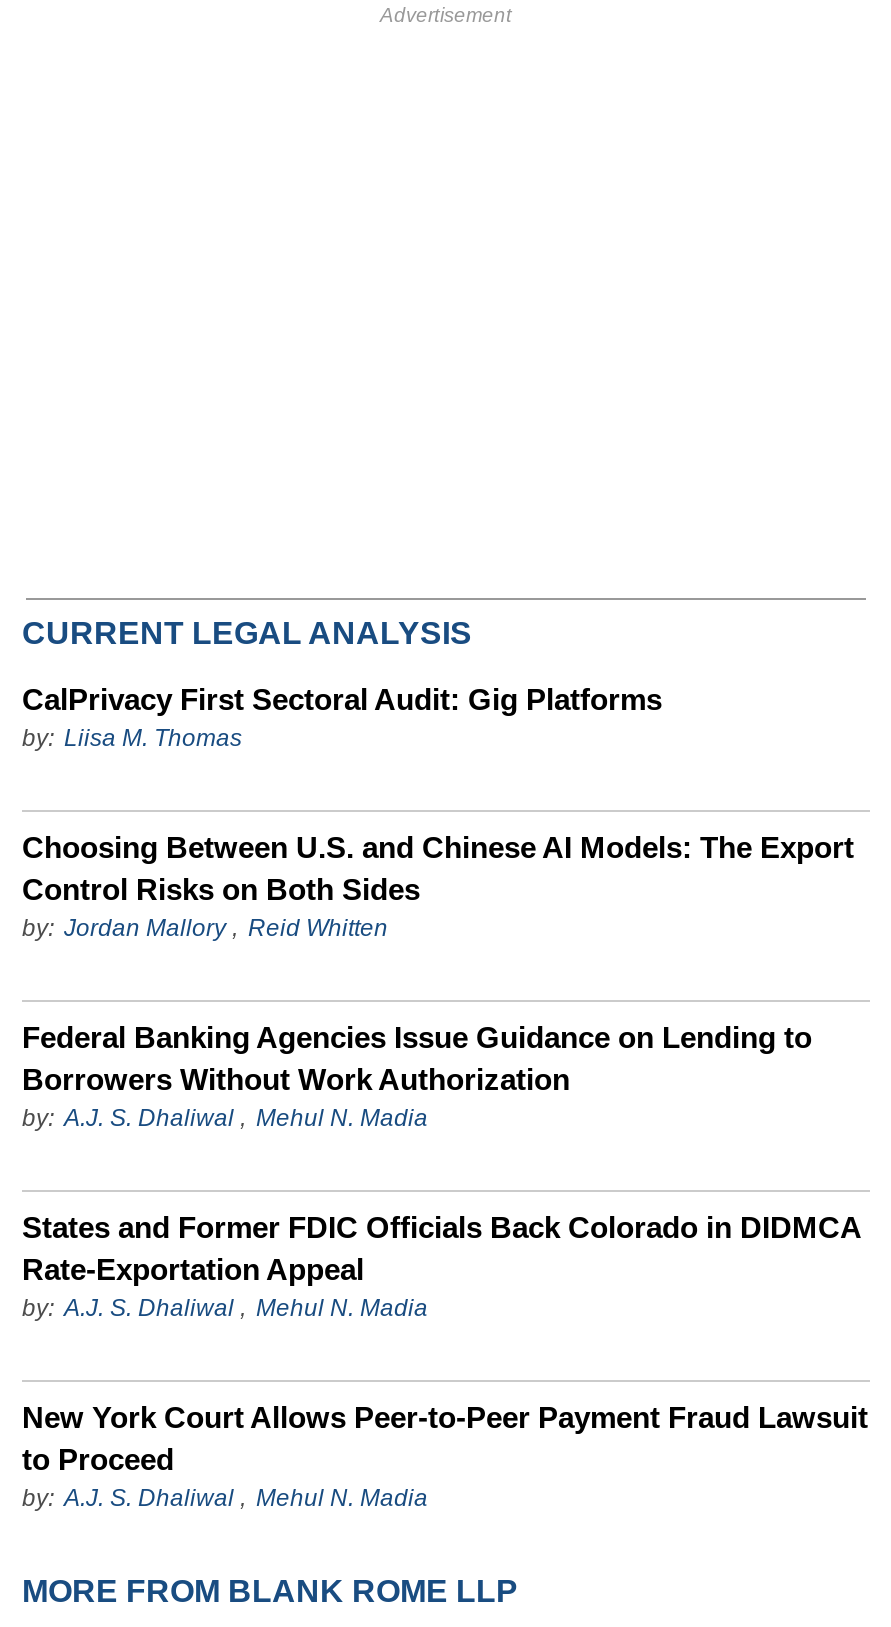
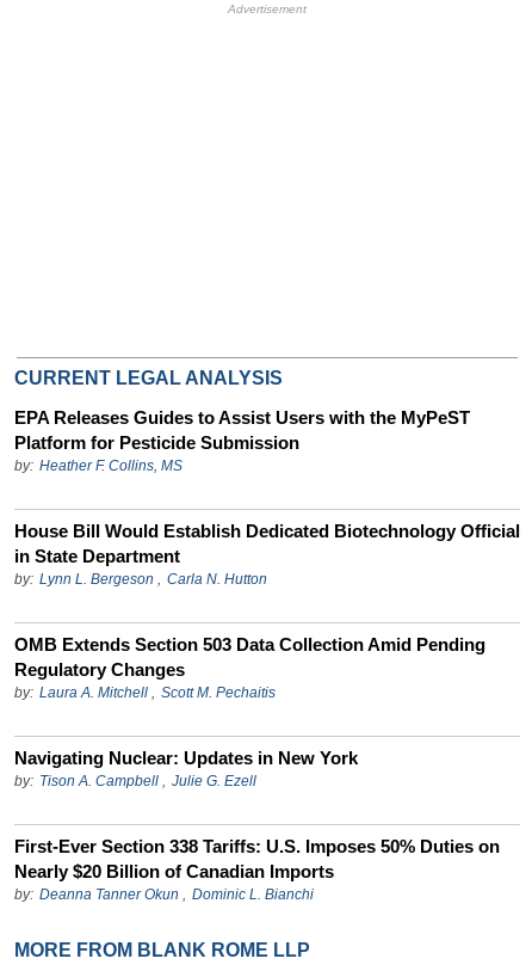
- CalPrivacy First Sectoral Audit: Gig Platforms
- by: Liisa M. Thomas
+ EPA Releases Guides to Assist Users with the MyPeST
+ Platform for Pesticide Submission
+ by: Heather F. Collins, MS

- Choosing Between U.S. and Chinese AI Models: The Export
- Control Risks on Both Sides
- by: Jordan Mallory, Reid Whitten
+ House Bill Would Establish Dedicated Biotechnology Official
+ in State Department
+ by: Lynn L. Bergeson, Carla N. Hutton

- Federal Banking Agencies Issue Guidance on Lending to
- Borrowers Without Work Authorization
- by: A.J. S. Dhaliwal, Mehul N. Madia
+ OMB Extends Section 503 Data Collection Amid Pending
+ Regulatory Changes
+ by: Laura A. Mitchell, Scott M. Pechaitis

- States and Former FDIC Officials Back Colorado in DIDMCA
- Rate-Exportation Appeal
- by: A.J. S. Dhaliwal, Mehul N. Madia
+ Navigating Nuclear: Updates in New York
+ by: Tison A. Campbell, Julie G. Ezell

- New York Court Allows Peer-to-Peer Payment Fraud Lawsuit
- to Proceed
- by: A.J. S. Dhaliwal, Mehul N. Madia
+ First-Ever Section 338 Tariffs: U.S. Imposes 50% Duties on
+ Nearly $20 Billion of Canadian Imports
+ by: Deanna Tanner Okun, Dominic L. Bianchi
